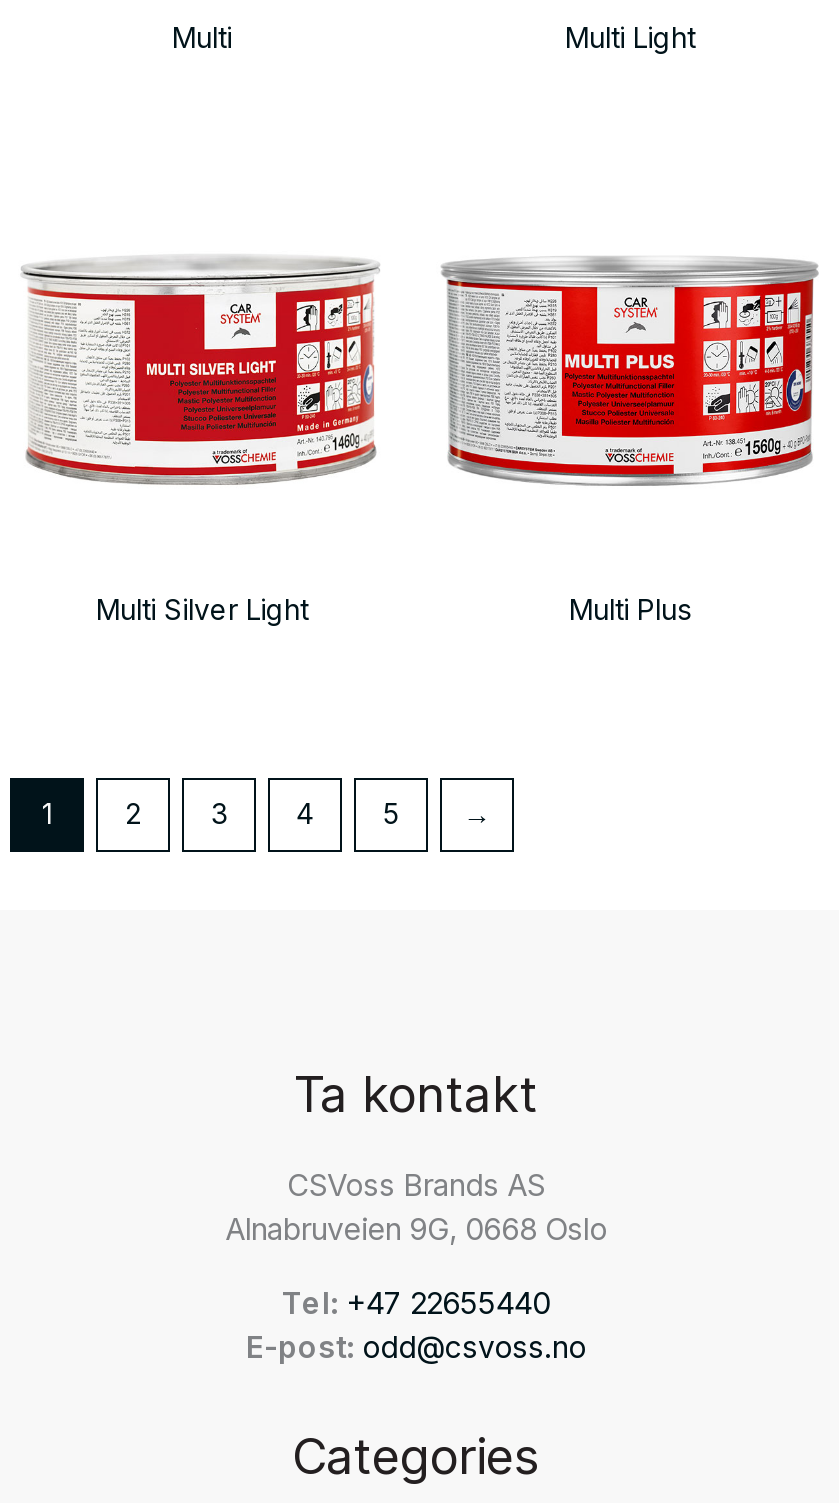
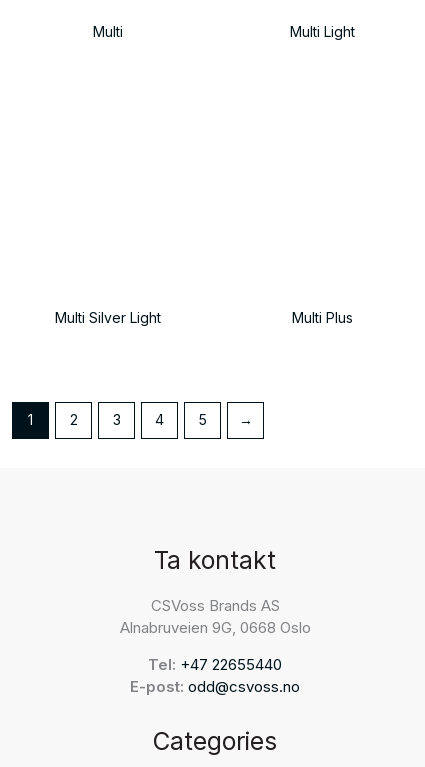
- [image]

- [image]
